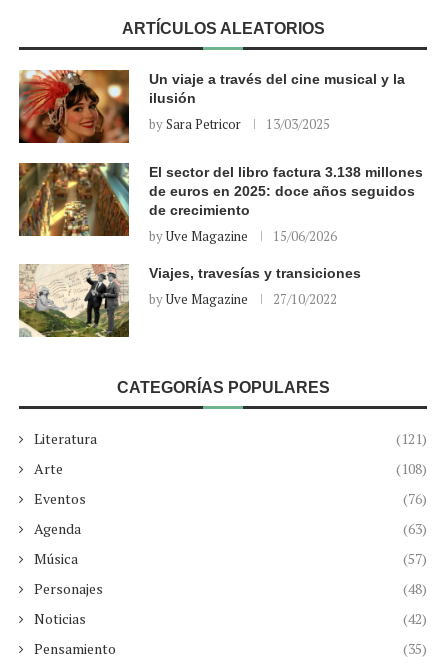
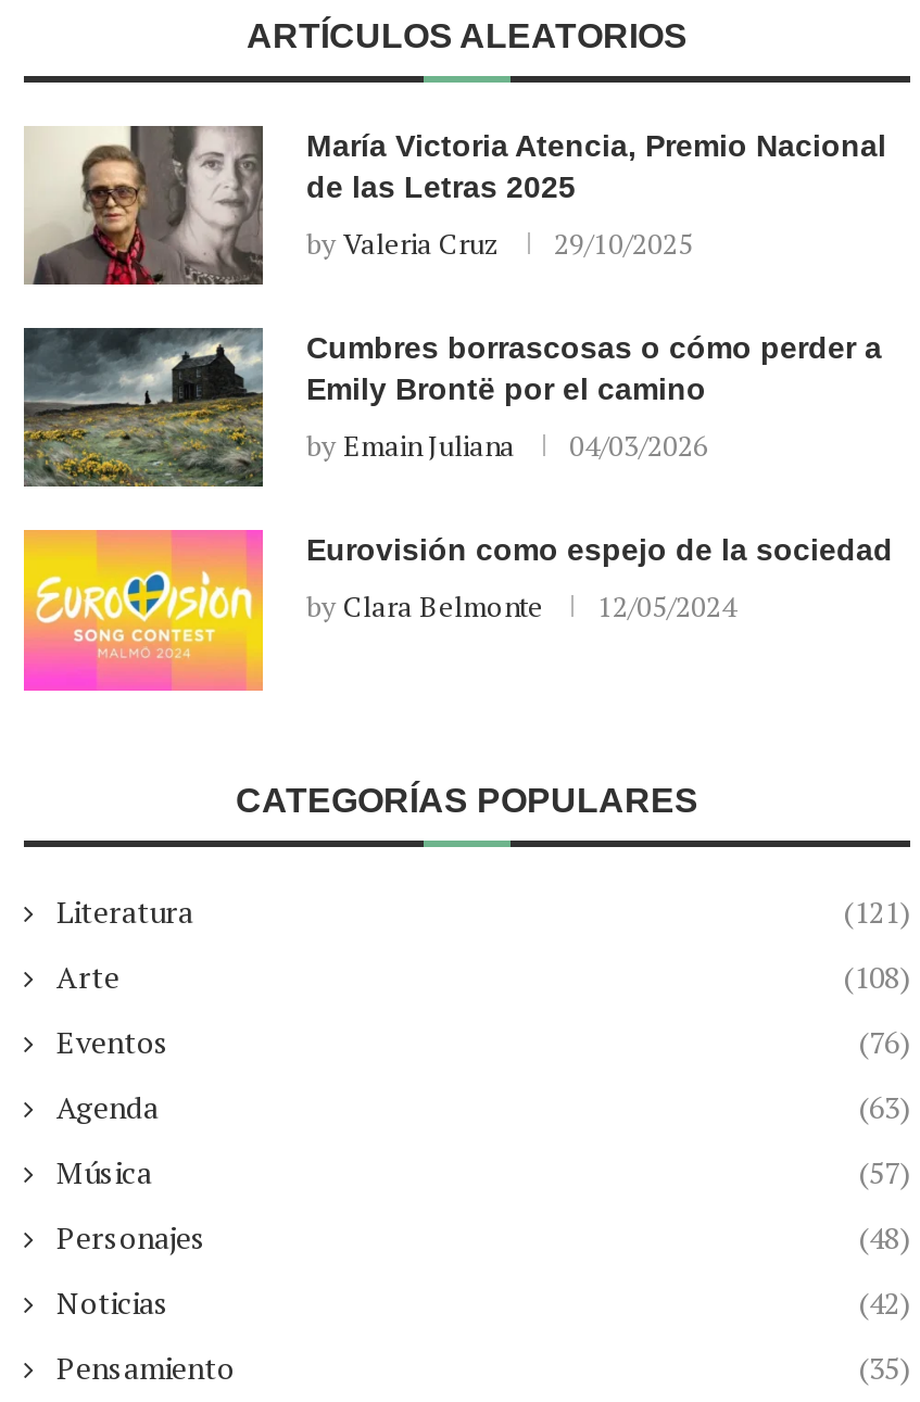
- [image]
- Un viaje a través del cine musical y la
- ilusión
+ [image]
+ María Victoria Atencia, Premio Nacional
+ de las Letras 2025

- by Sara Petricor
- 13/03/2025
+ by Valeria Cruz
+ 29/10/2025

- [image]
- El sector del libro factura 3.138 millones
- de euros en 2025: doce años seguidos
- de crecimiento
+ [image]
+ Cumbres borrascosas o cómo perder a
+ Emily Brontë por el camino

- by Uve Magazine
- 15/06/2026
+ by Emain Juliana
+ 04/03/2026

- [image]
- Viajes, travesías y transiciones
+ [image]
+ Eurovisión como espejo de la sociedad

- by Uve Magazine
- 27/10/2022
+ by Clara Belmonte
+ 12/05/2024
